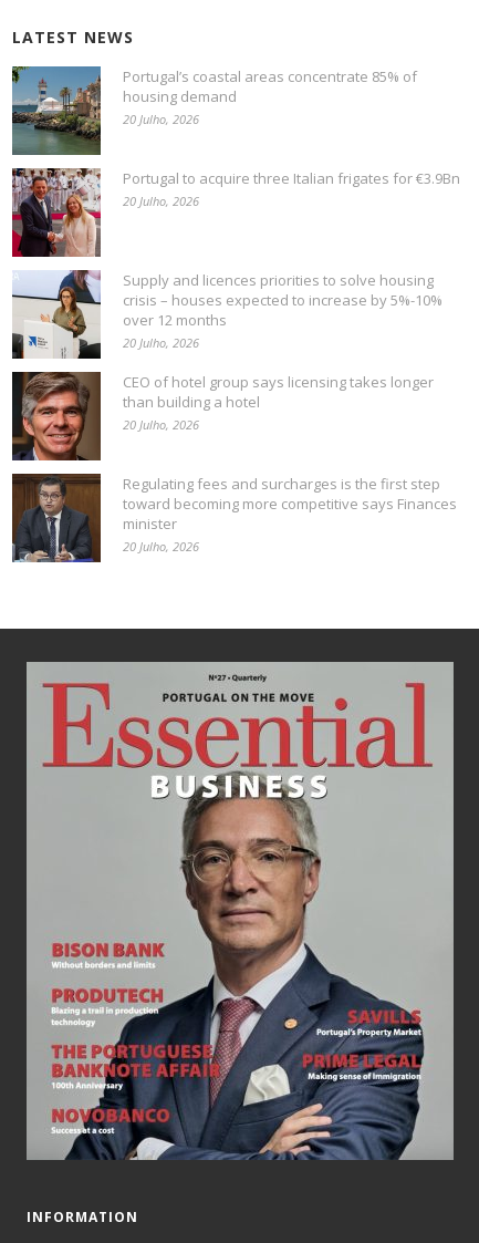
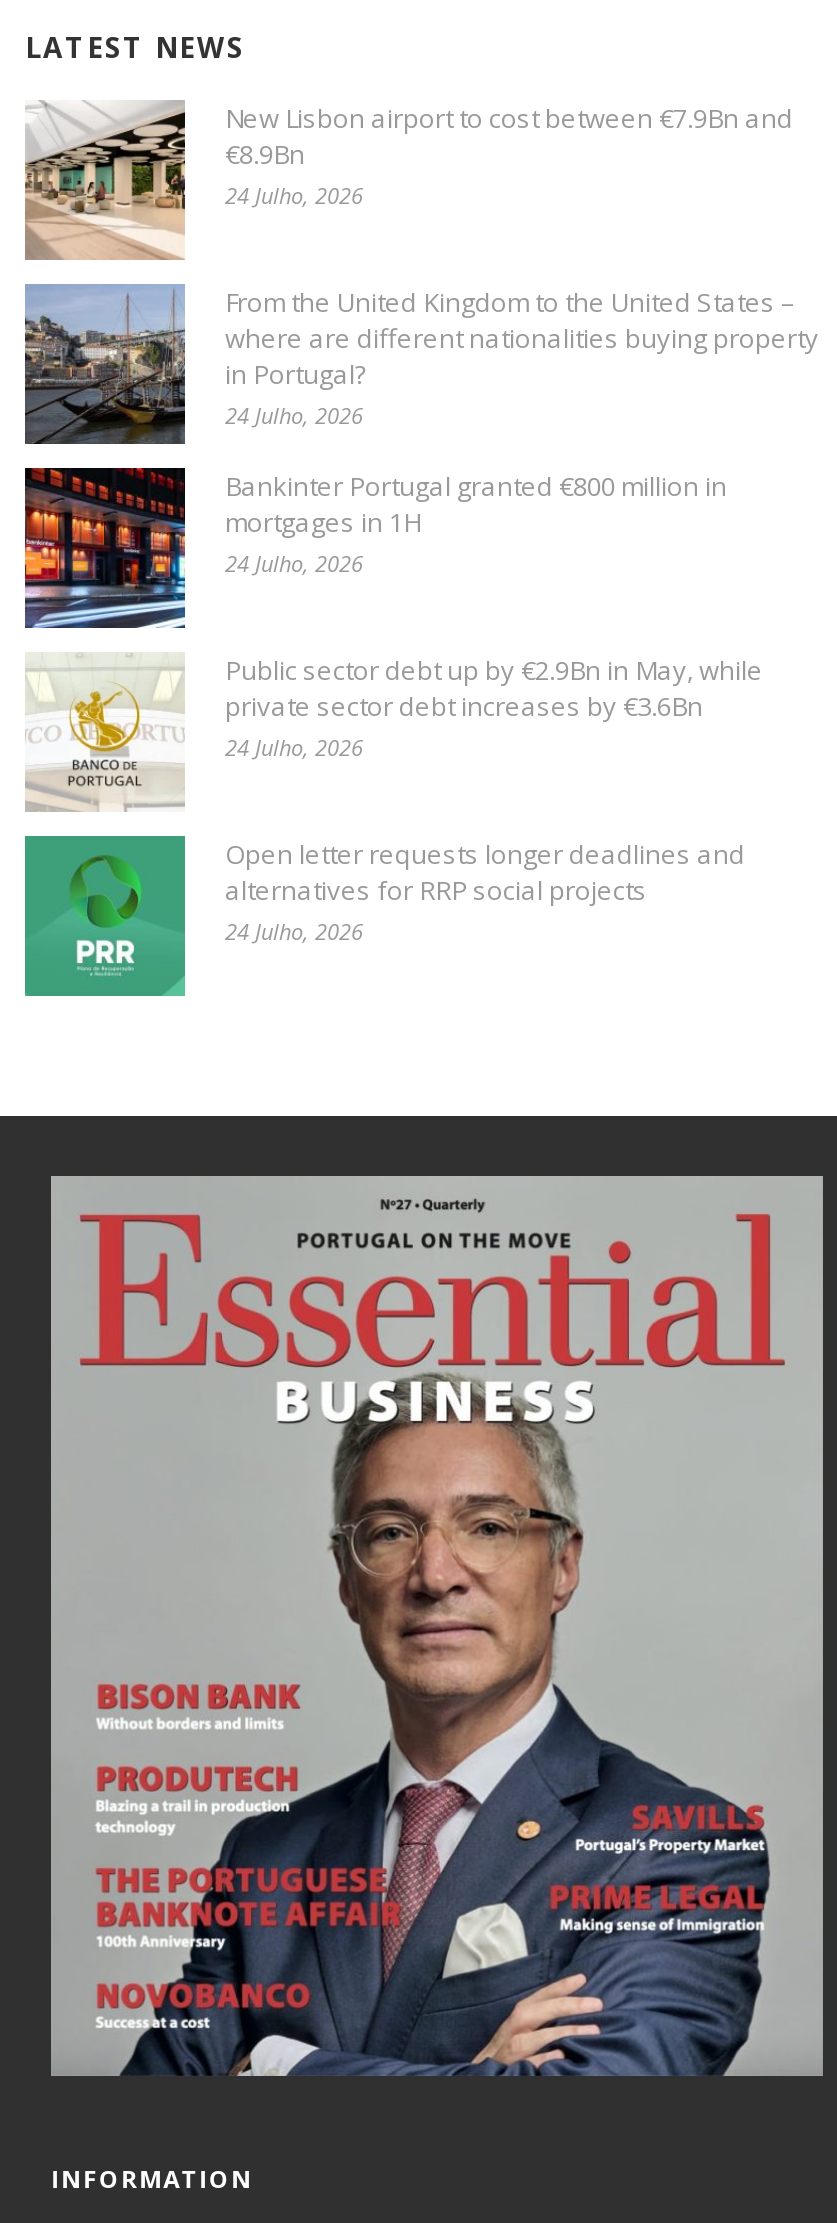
- [image]
- Portugal’s coastal areas concentrate 85% of
- housing demand
- 20 Julho, 2026
+ [image]
+ New Lisbon airport to cost between €7.9Bn and
+ €8.9Bn
+ 24 Julho, 2026

- [image]
- Portugal to acquire three Italian frigates for €3.9Bn
- 20 Julho, 2026
+ [image]
+ From the United Kingdom to the United States –
+ where are different nationalities buying property
+ in Portugal?
+ 24 Julho, 2026

- [image]
- Supply and licences priorities to solve housing
- crisis – houses expected to increase by 5%-10%
- over 12 months
- 20 Julho, 2026
+ [image]
+ Bankinter Portugal granted €800 million in
+ mortgages in 1H
+ 24 Julho, 2026

- [image]
- CEO of hotel group says licensing takes longer
- than building a hotel
- 20 Julho, 2026
+ [image]
+ Public sector debt up by €2.9Bn in May, while
+ private sector debt increases by €3.6Bn
+ 24 Julho, 2026

- [image]
- Regulating fees and surcharges is the first step
- toward becoming more competitive says Finances
- minister
- 20 Julho, 2026
+ [image]
+ Open letter requests longer deadlines and
+ alternatives for RRP social projects
+ 24 Julho, 2026
